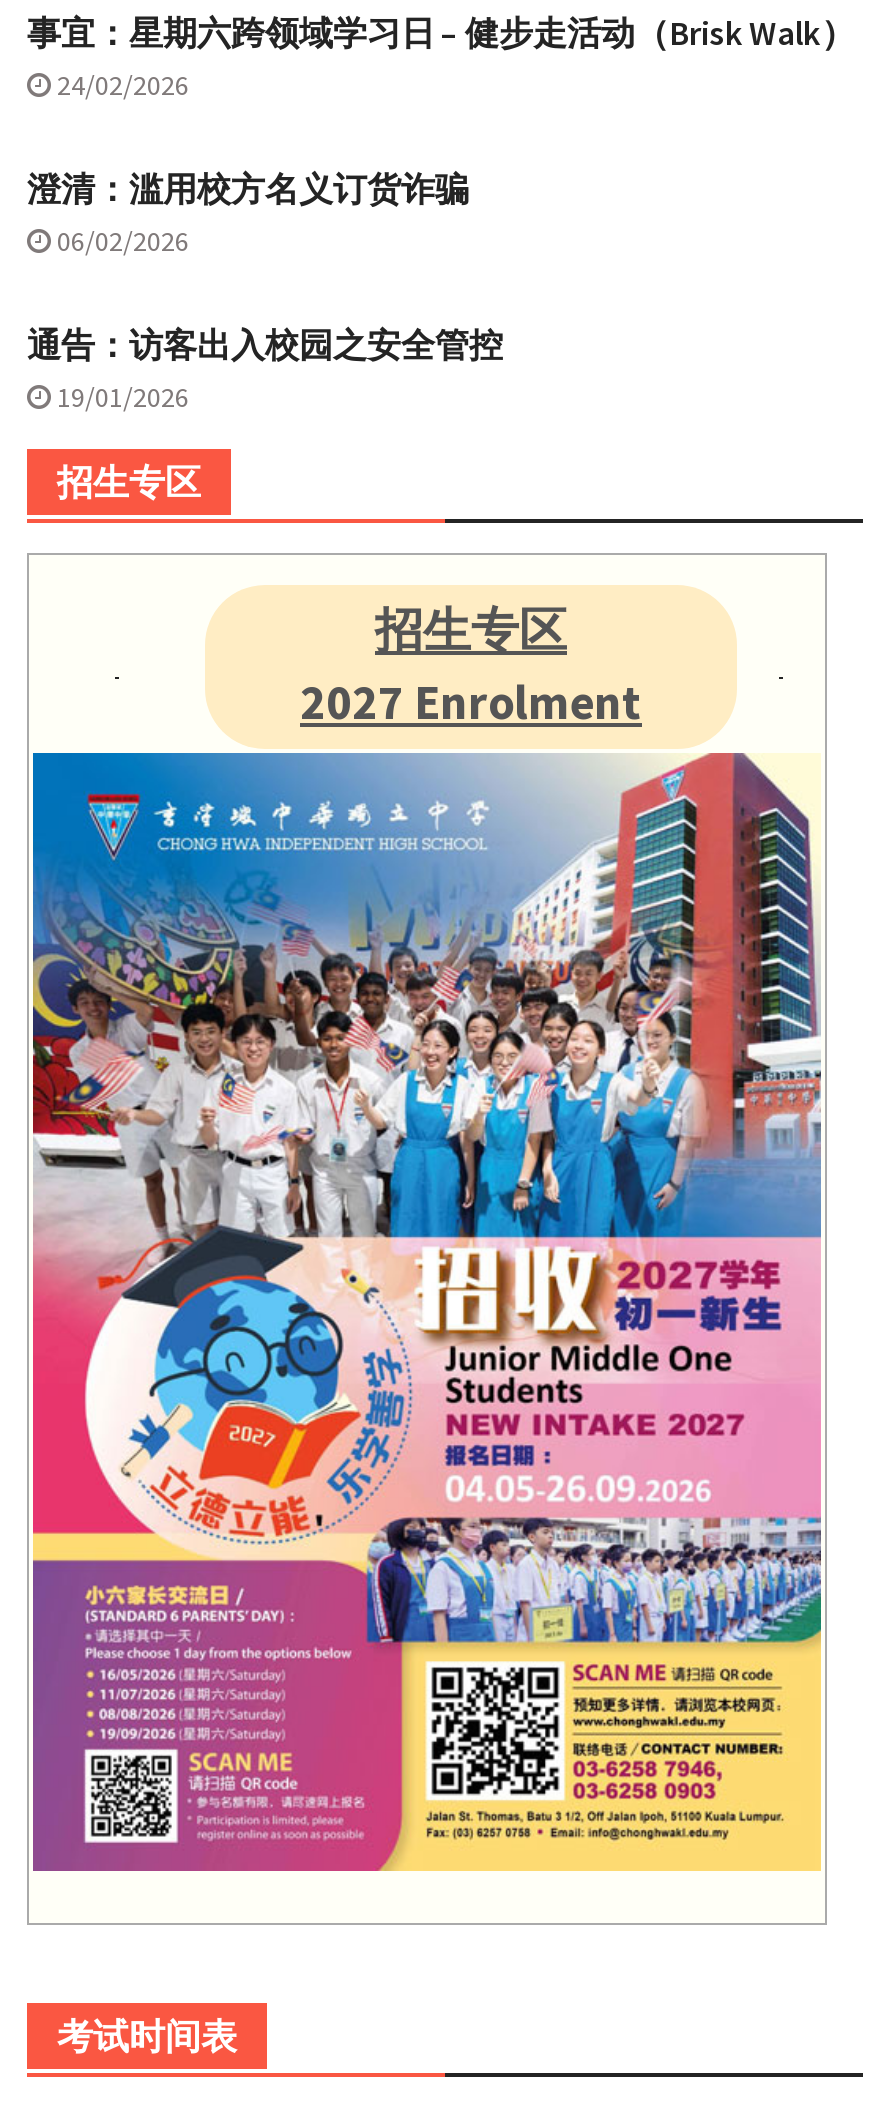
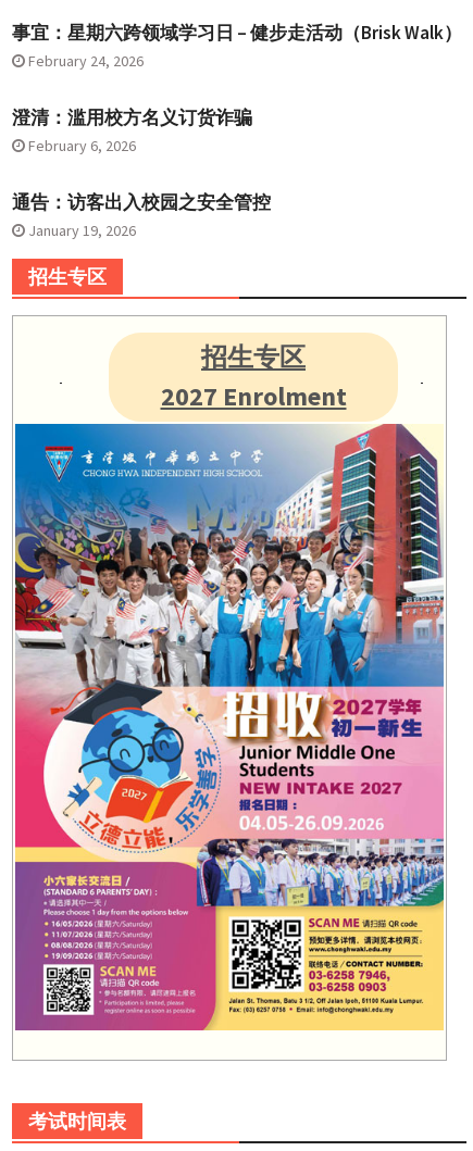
- 24/02/2026
+ February 24, 2026

- 06/02/2026
+ February 6, 2026

- 19/01/2026
+ January 19, 2026
